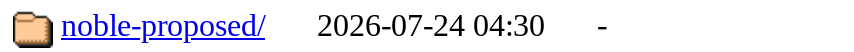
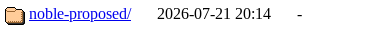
- 2026-07-24 04:30
+ 2026-07-21 20:14
